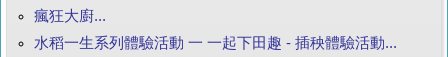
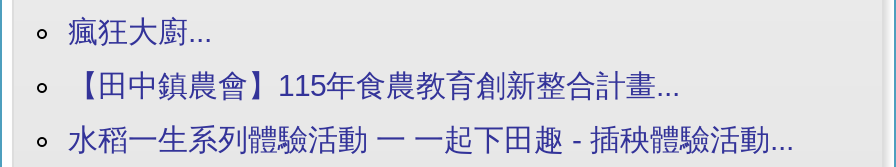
+ 【田中鎮農會】115年食農教育創新整合計畫...
